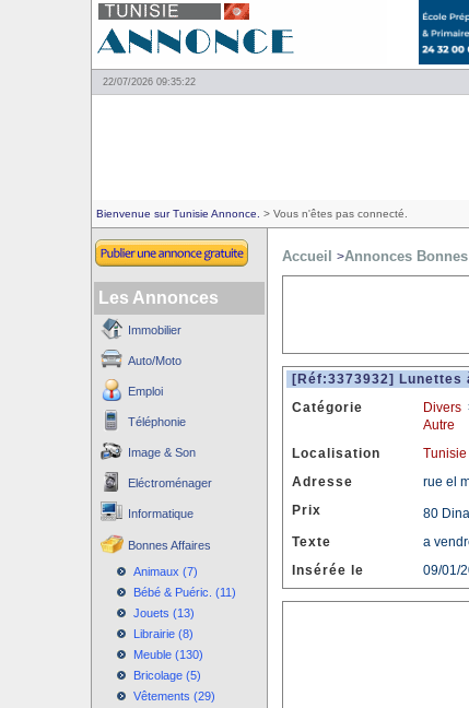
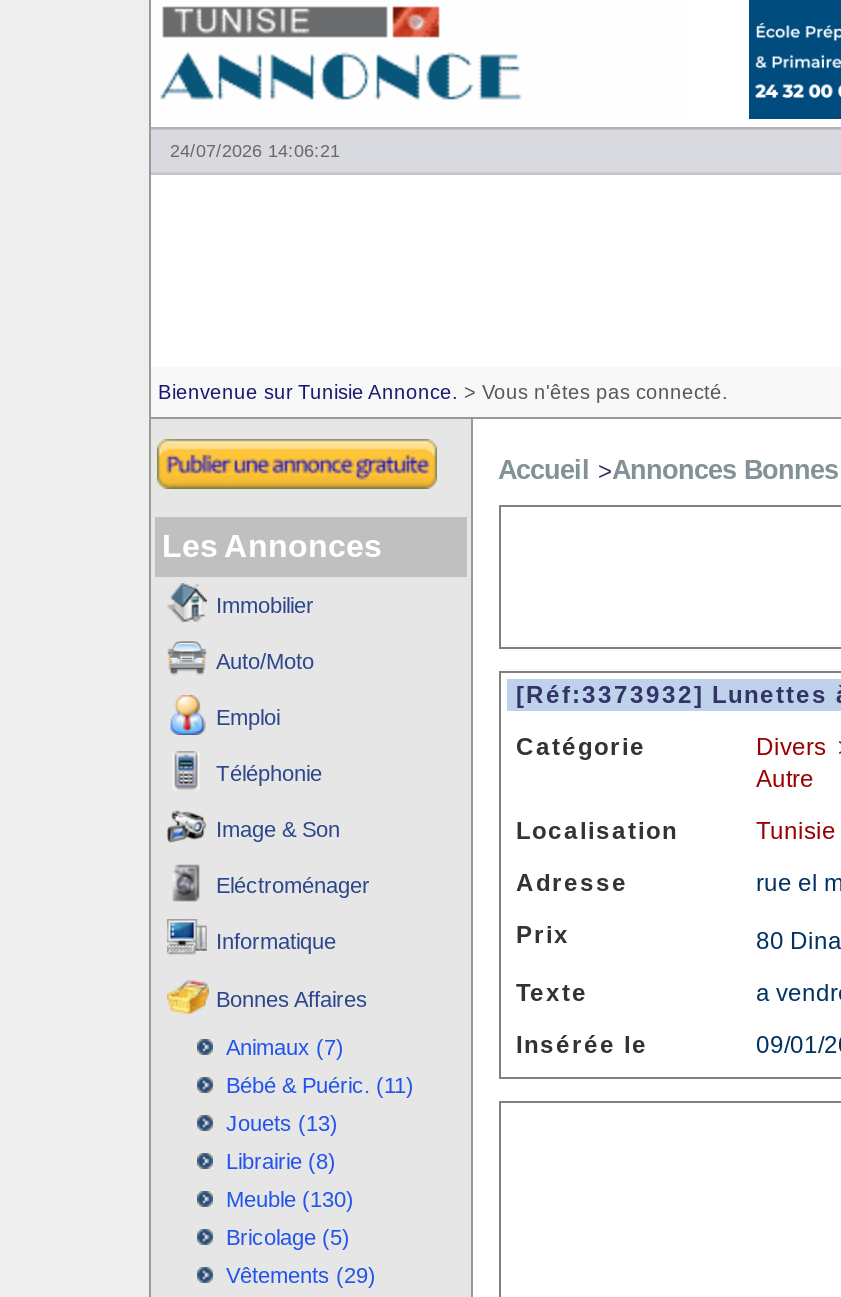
- 22/07/2026 09:35:22
+ 24/07/2026 14:06:21
